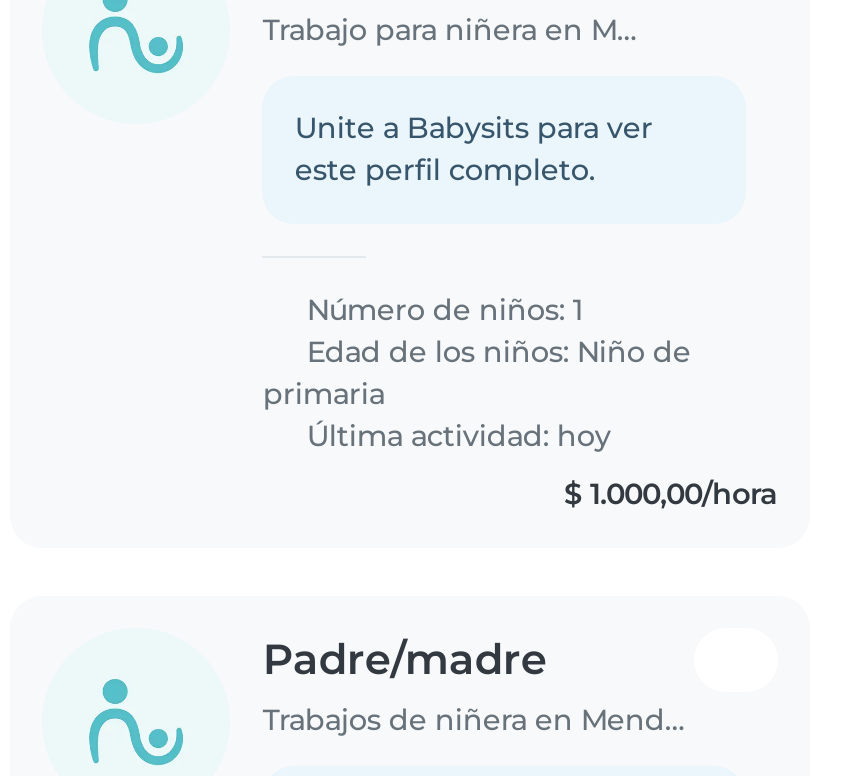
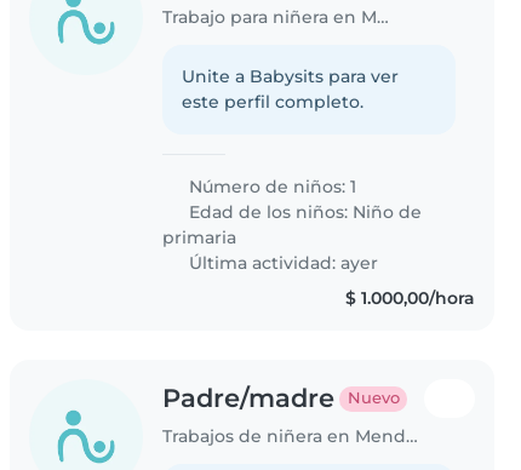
- Última actividad: hoy
+ Última actividad: ayer

+ Nuevo
